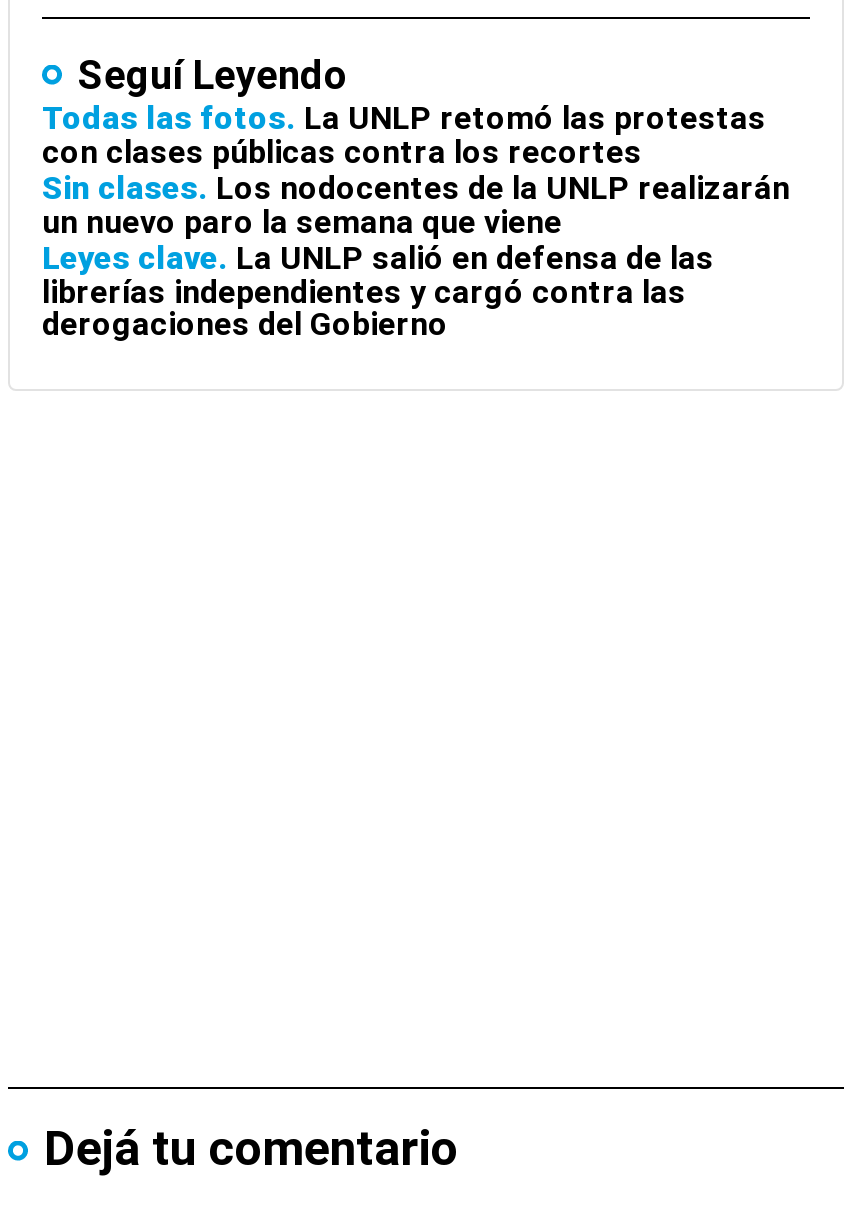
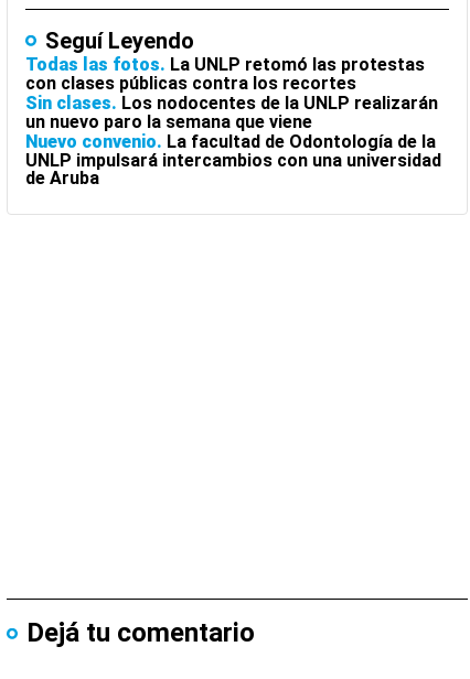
- Leyes clave La UNLP salió en defensa de las
- librerías independientes y cargó contra las
- derogaciones del Gobierno
+ Nuevo convenio La facultad de Odontología de la
+ UNLP impulsará intercambios con una universidad
+ de Aruba
